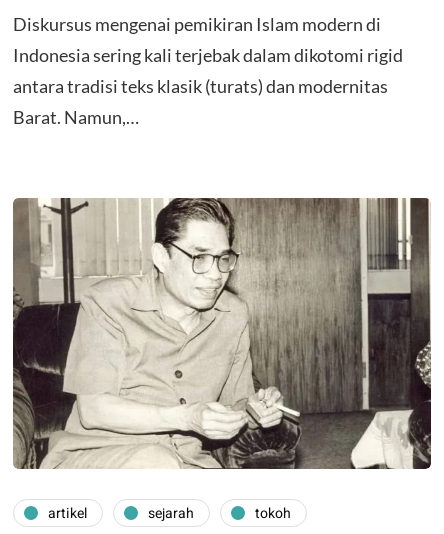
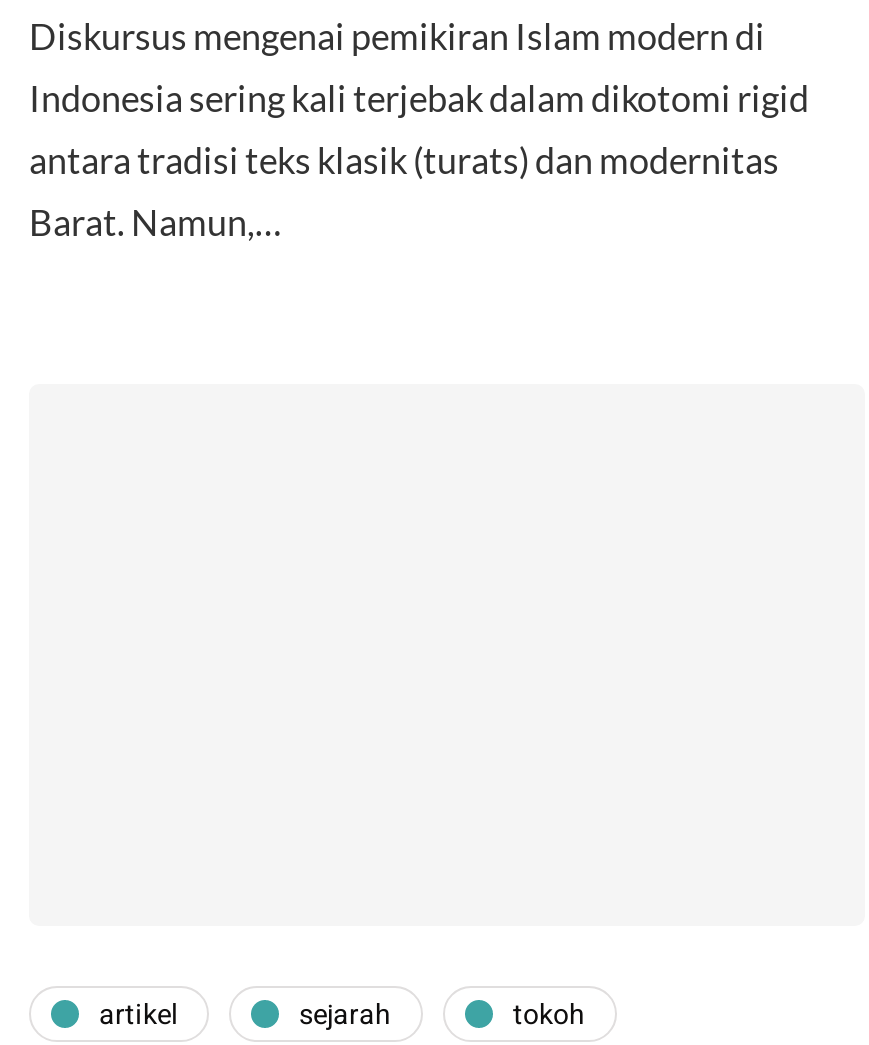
- [image]
